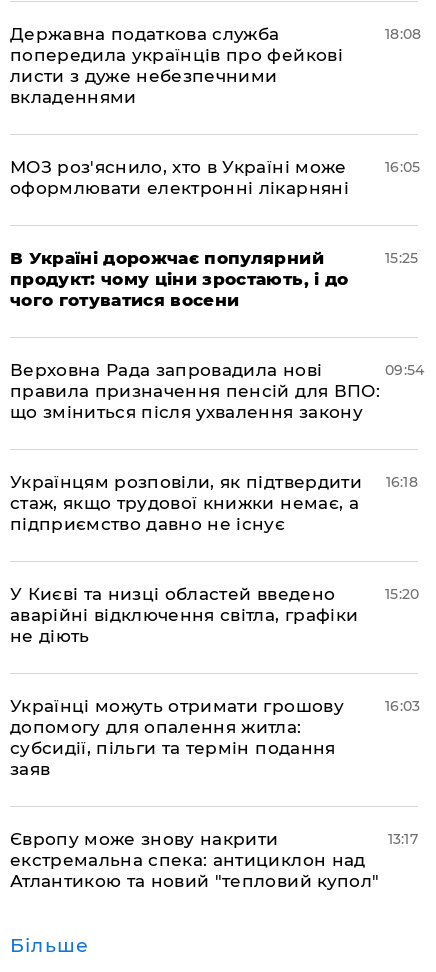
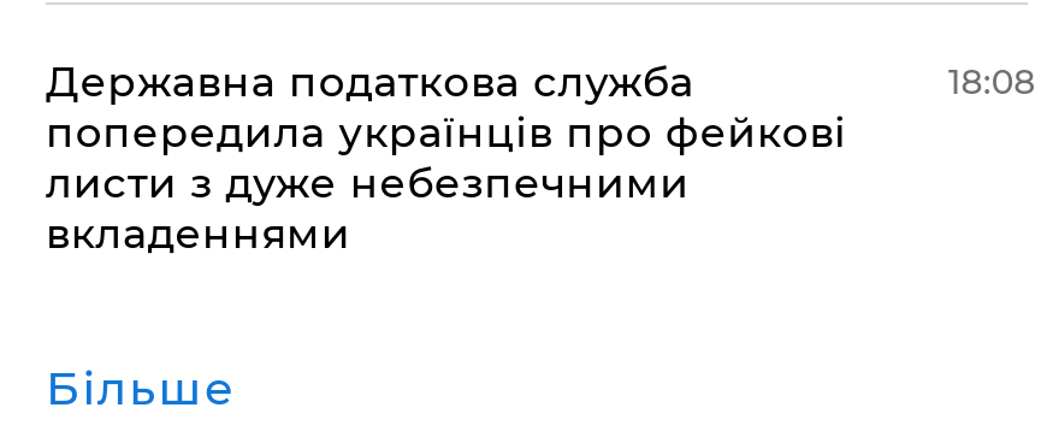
- МОЗ роз'яснило, хто в Україні може
- оформлювати електронні лікарняні

- 16:05

- В Україні дорожчає популярний
- продукт: чому ціни зростають, і до
- чого готуватися восени

- 15:25

- Верховна Рада запровадила нові
- правила призначення пенсій для ВПО:
- що зміниться після ухвалення закону

- 09:54

- Українцям розповіли, як підтвердити
- стаж, якщо трудової книжки немає, а
- підприємство давно не існує

- 16:18

- У Києві та низці областей введено
- аварійні відключення світла, графіки
- не діють

- 15:20

- Українці можуть отримати грошову
- допомогу для опалення житла:
- субсидії, пільги та термін подання
- заяв

- 16:03

- Європу може знову накрити
- екстремальна спека: антициклон над
- Атлантикою та новий "тепловий купол"

- 13:17
